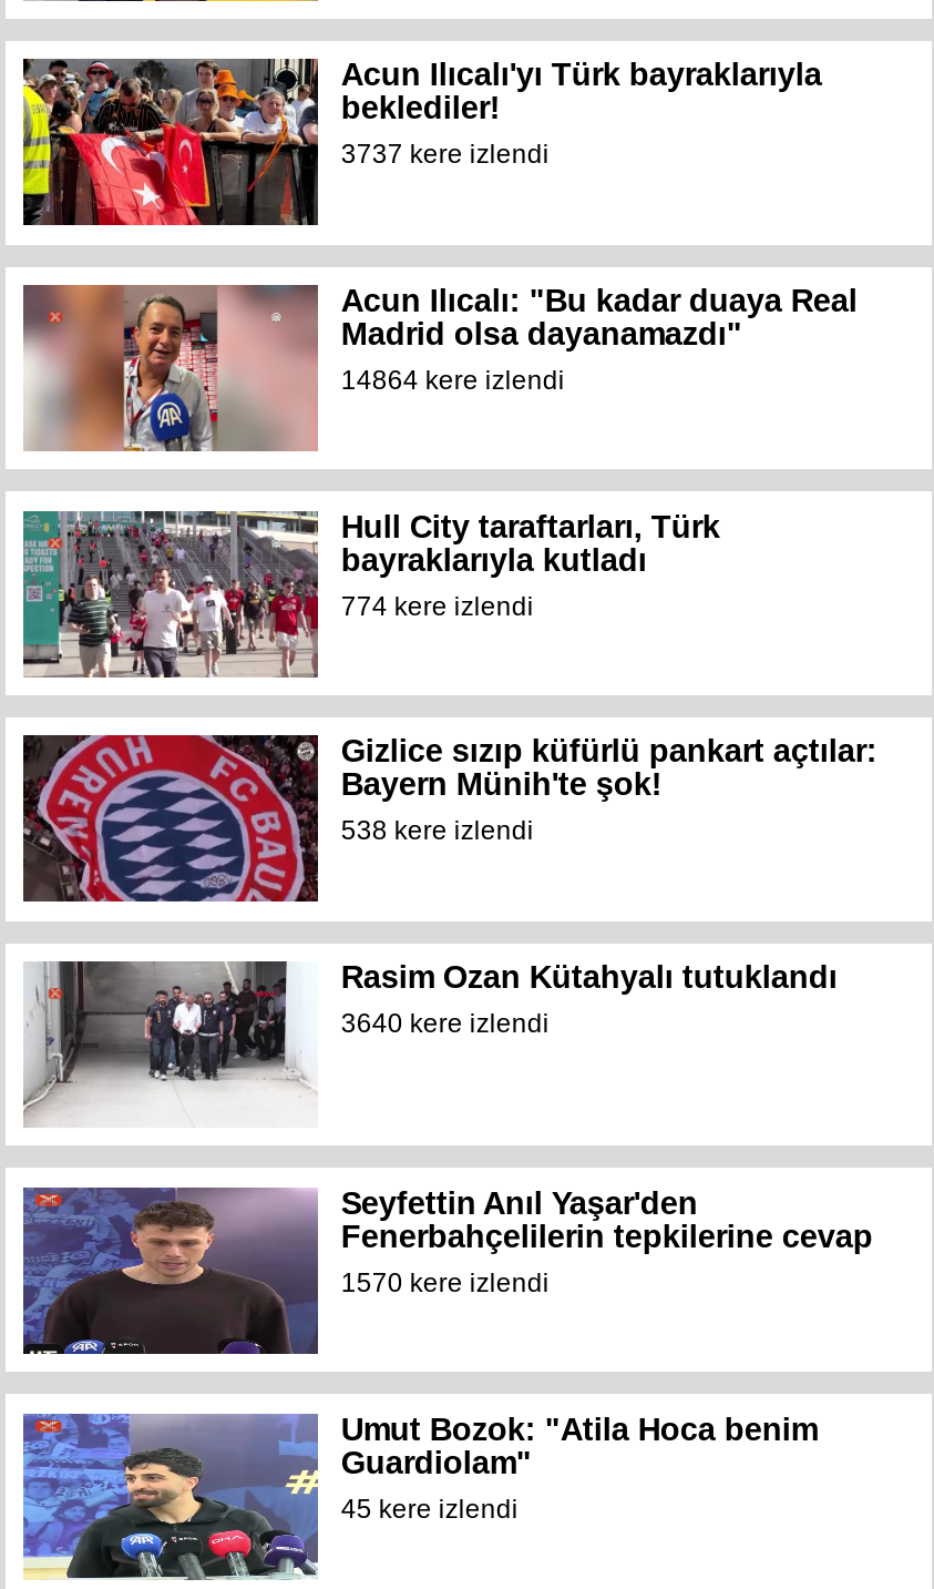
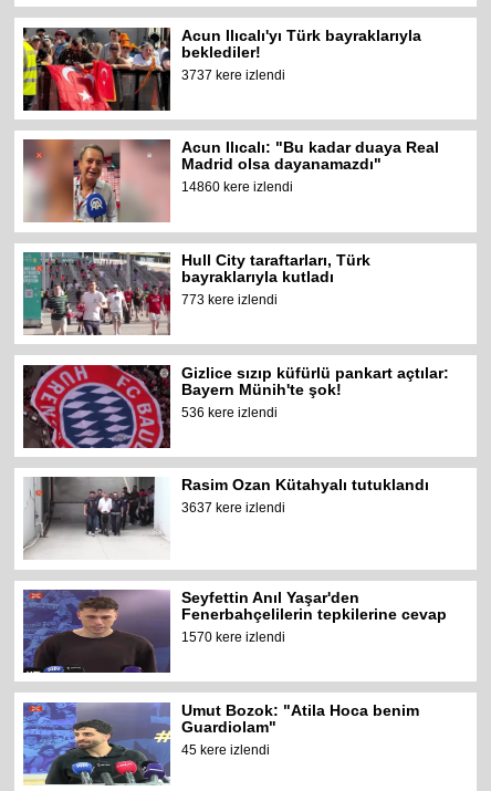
- 14864 kere izlendi
+ 14860 kere izlendi

- 774 kere izlendi
+ 773 kere izlendi

- 538 kere izlendi
+ 536 kere izlendi

- 3640 kere izlendi
+ 3637 kere izlendi
